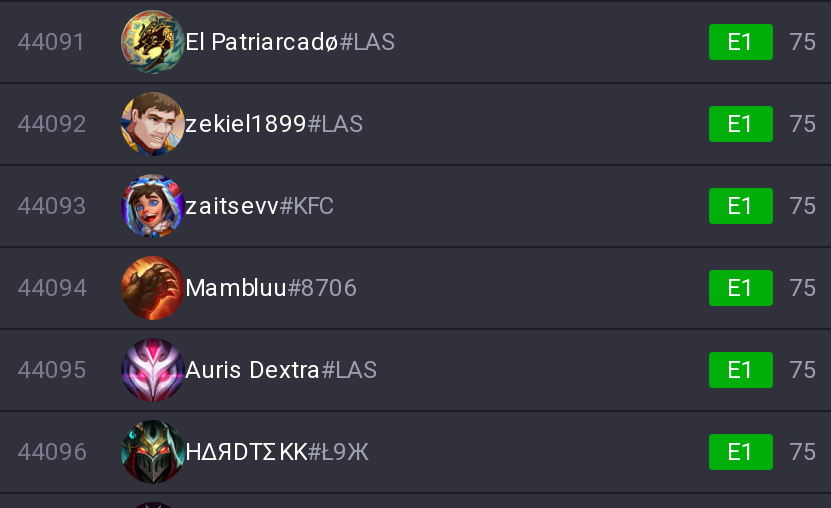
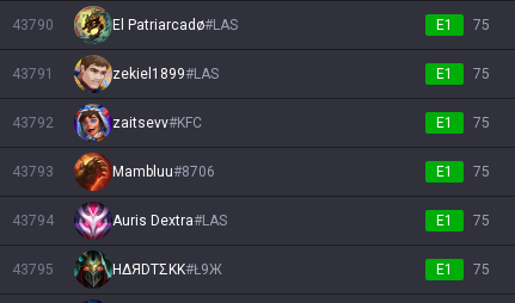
- 44091
+ 43790

- 44092
+ 43791

- 44093
+ 43792

- 44094
+ 43793

- 44095
+ 43794

- 44096
+ 43795
